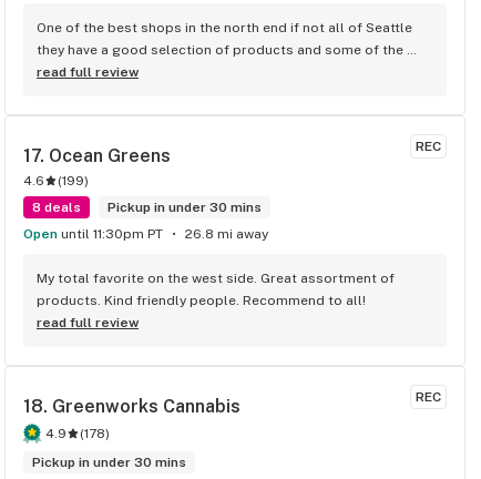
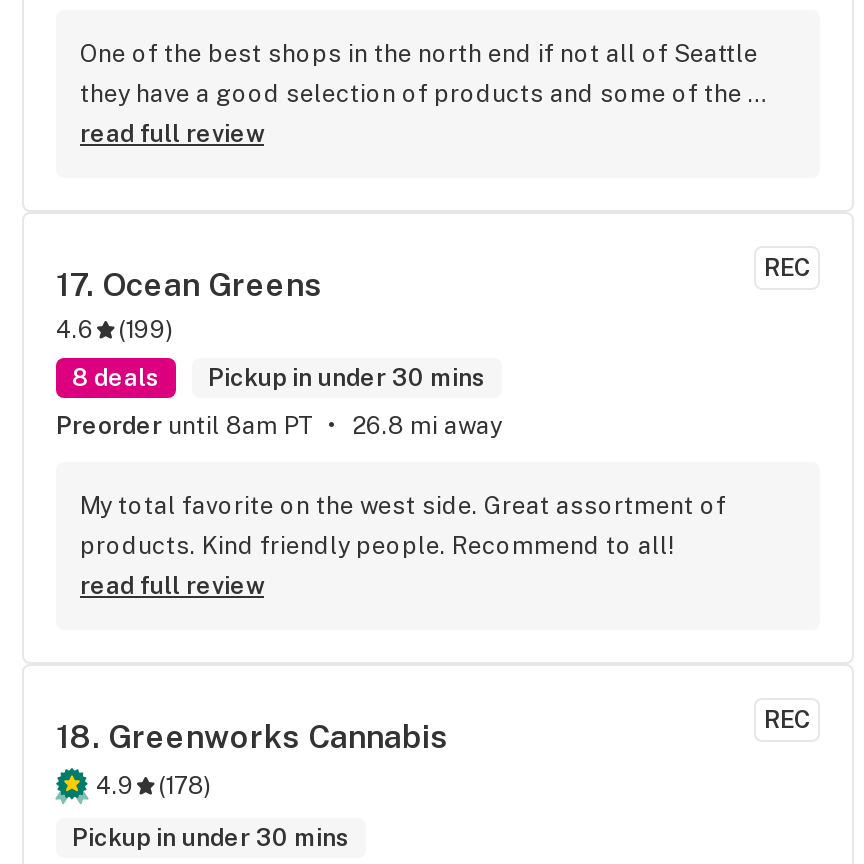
- Open until 11:30pm PT
+ Preorder until 8am PT
